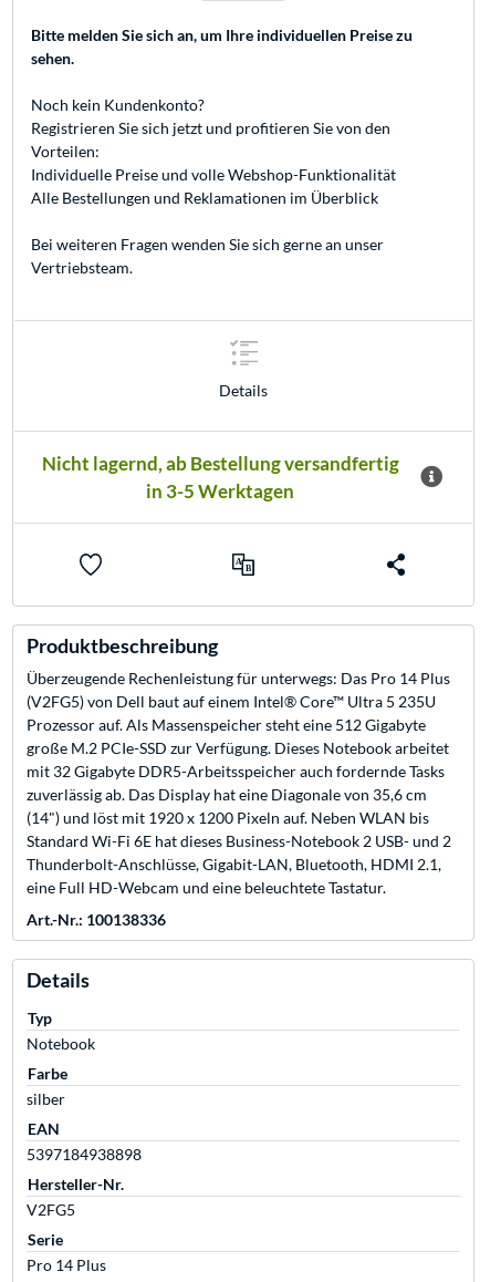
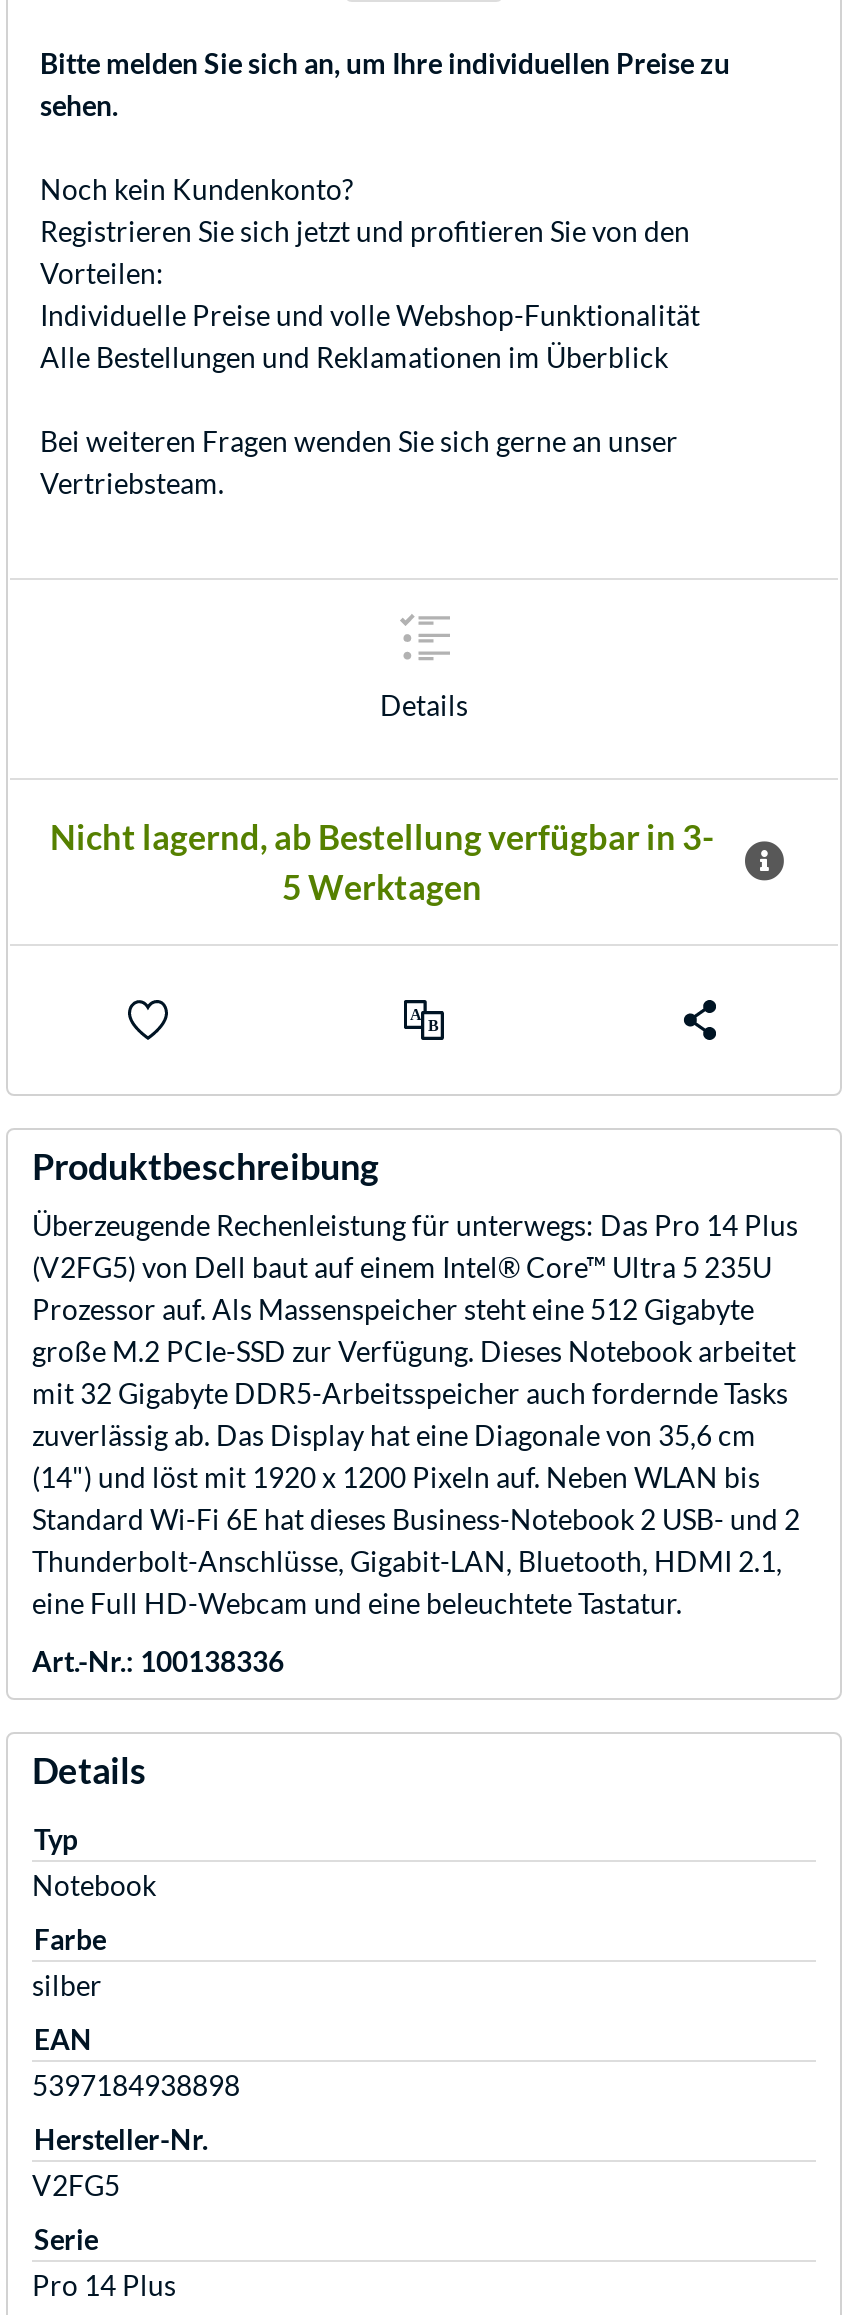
- Nicht lagernd, ab Bestellung versandfertig
- in 3-5 Werktagen
+ Nicht lagernd, ab Bestellung verfügbar in 3-
+ 5 Werktagen
